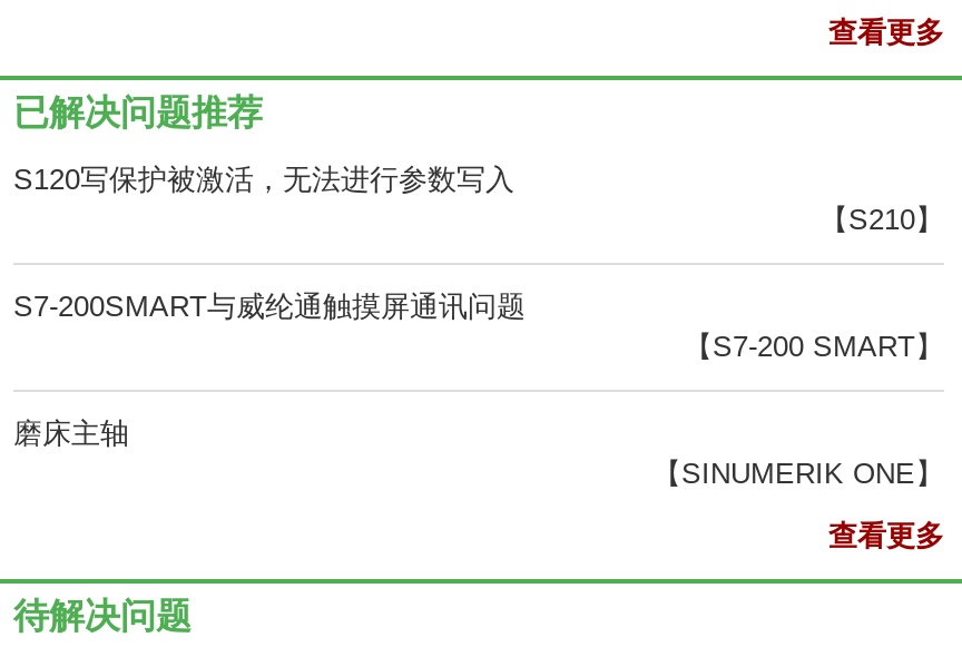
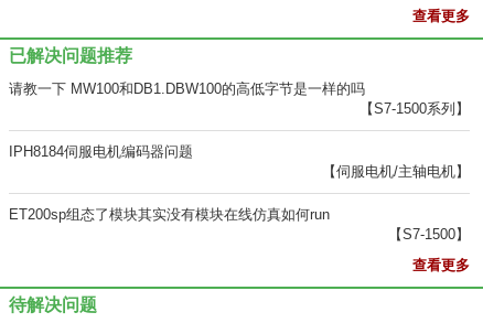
- S120写保护被激活，无法进行参数写入
- 【S210】
+ 请教一下 MW100和DB1.DBW100的高低字节是一样的吗
+ 【S7-1500系列】

- S7-200SMART与威纶通触摸屏通讯问题
- 【S7-200 SMART】
+ IPH8184伺服电机编码器问题
+ 【伺服电机/主轴电机】

- 磨床主轴
- 【SINUMERIK ONE】
+ ET200sp组态了模块其实没有模块在线仿真如何run
+ 【S7-1500】
